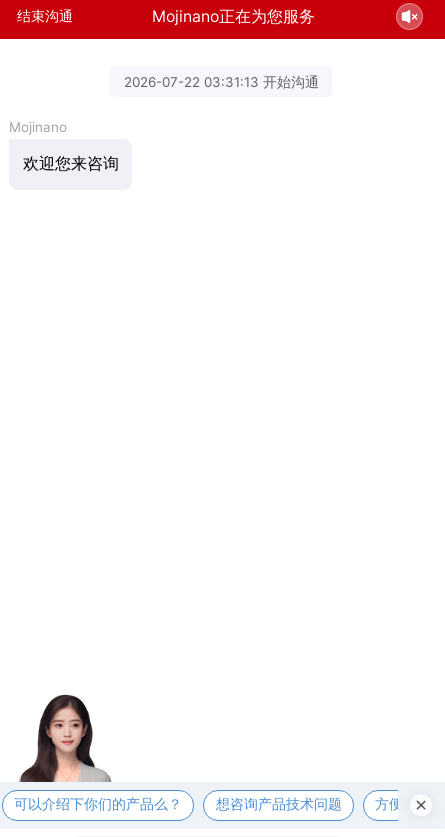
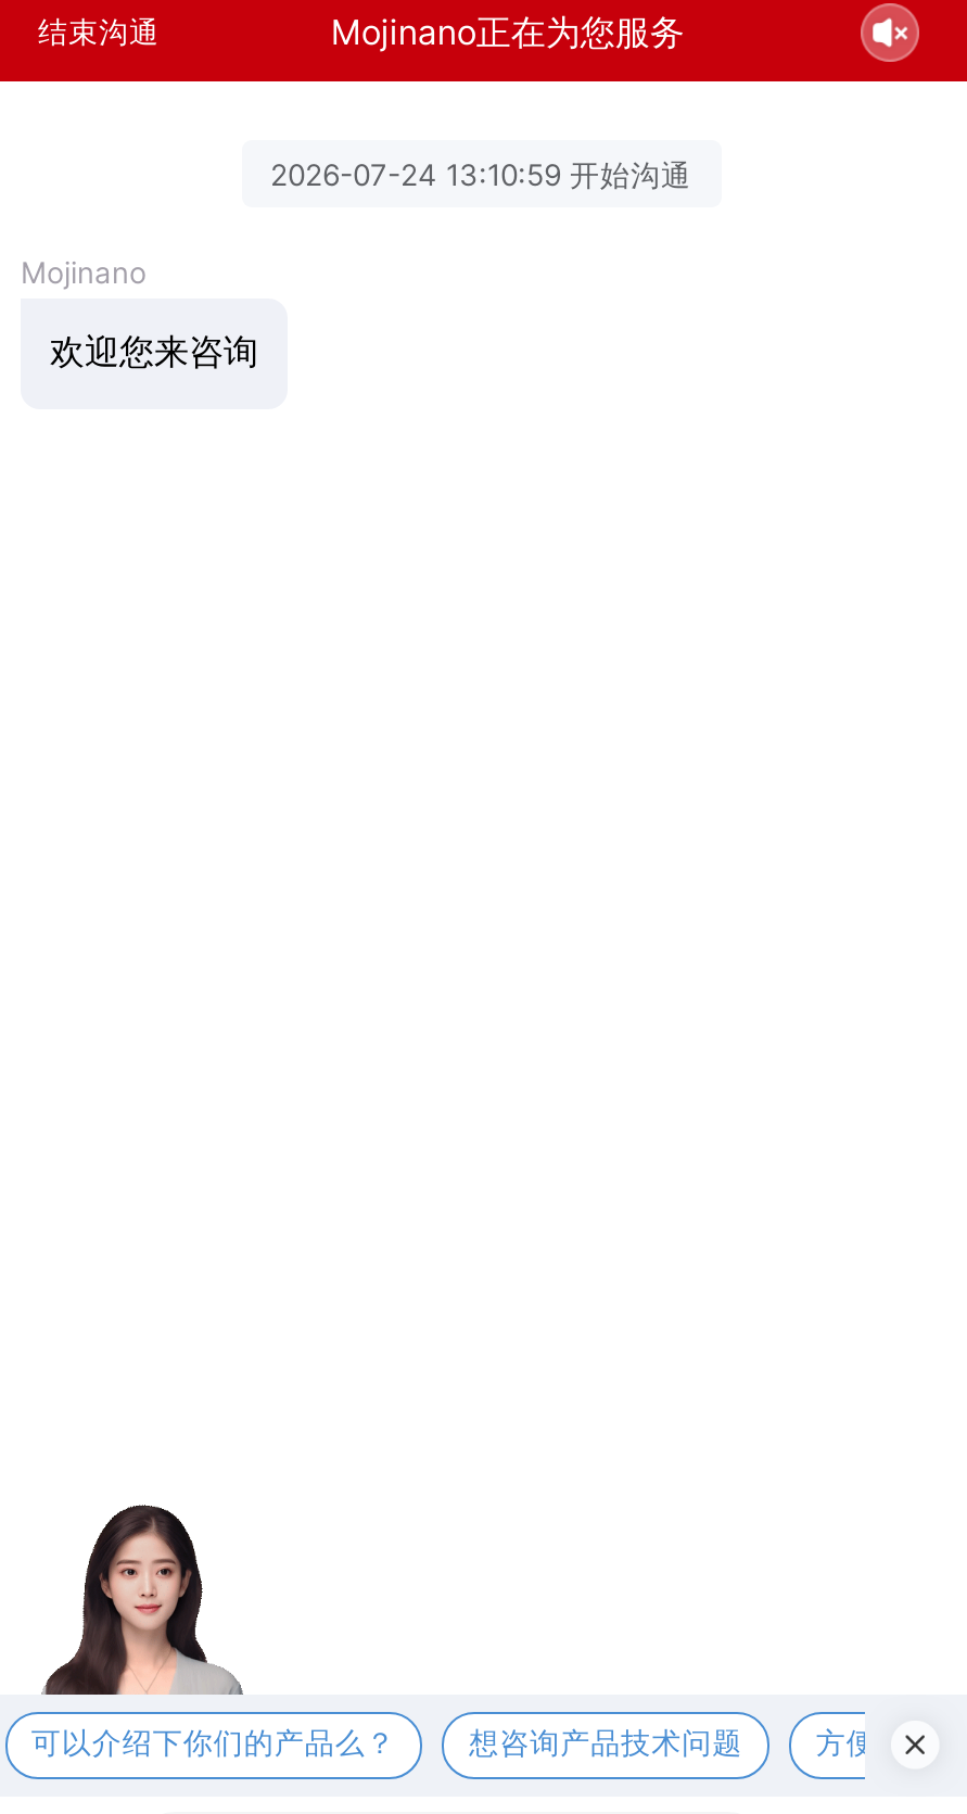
- 2026-07-22 03:31:13 开始沟通
+ 2026-07-24 13:10:59 开始沟通
